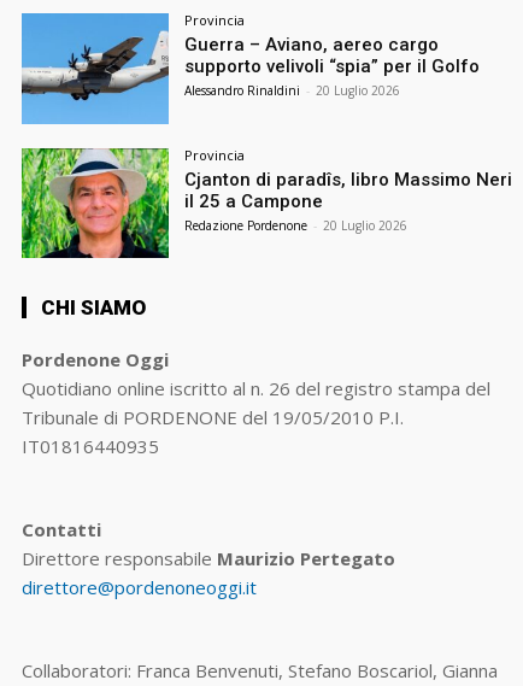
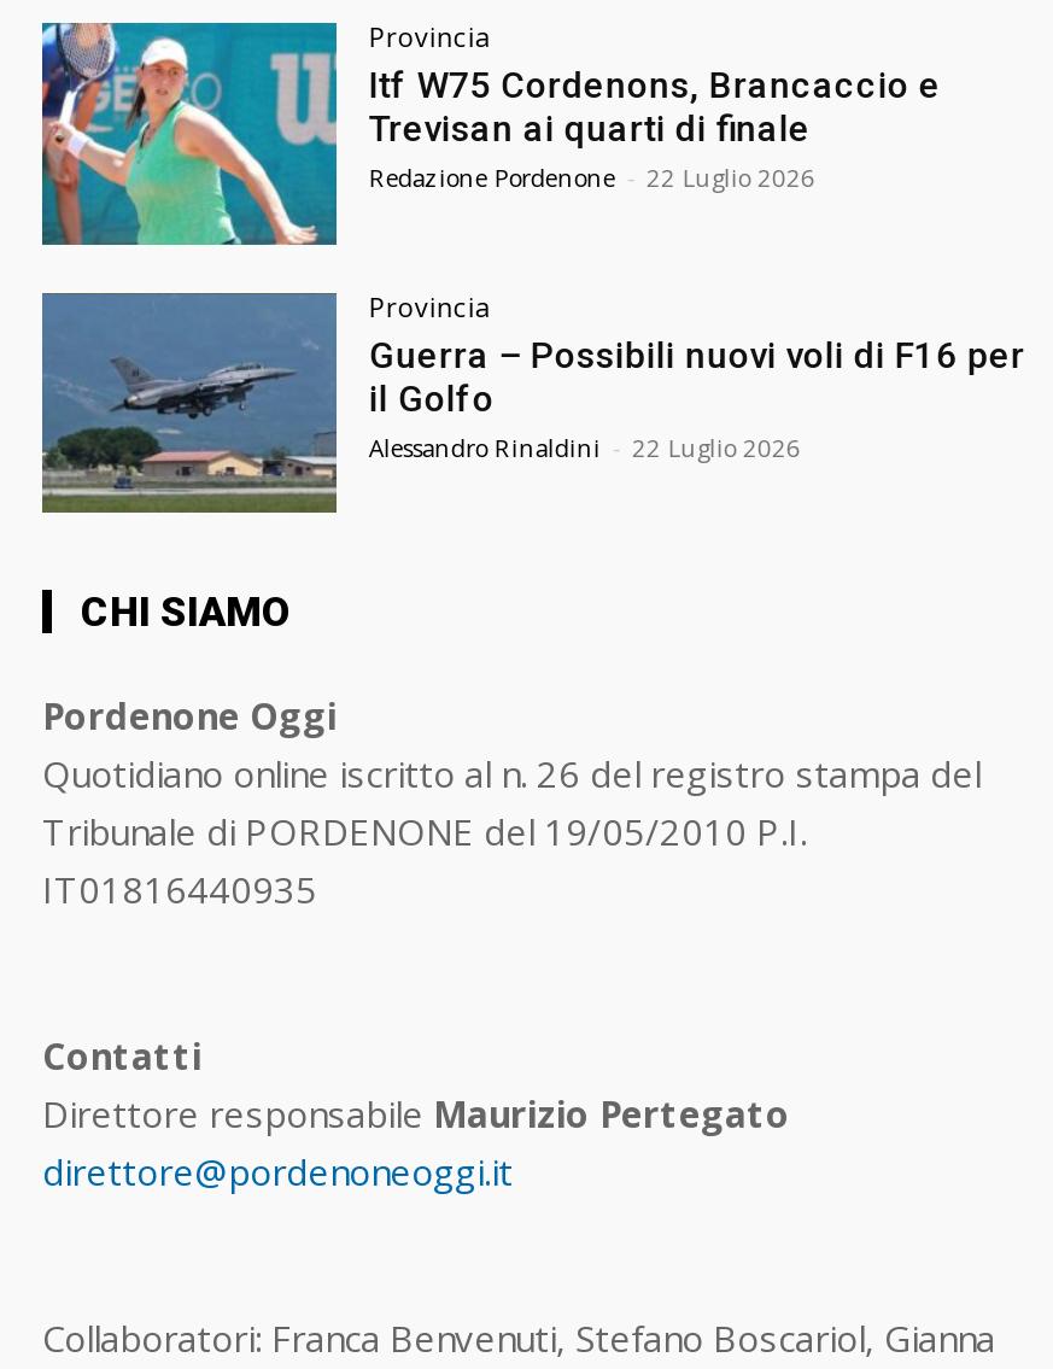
- [image]
- Guerra – Aviano, aereo cargo
- supporto velivoli “spia” per il Golfo
- Alessandro Rinaldini - 20 Luglio 2026
+ [image]
+ Itf W75 Cordenons, Brancaccio e
+ Trevisan ai quarti di finale
+ Redazione Pordenone - 22 Luglio 2026

- [image]
- Cjanton di paradîs, libro Massimo Neri
- il 25 a Campone
- Redazione Pordenone - 20 Luglio 2026
+ [image]
+ Guerra – Possibili nuovi voli di F16 per
+ il Golfo
+ Alessandro Rinaldini - 22 Luglio 2026
